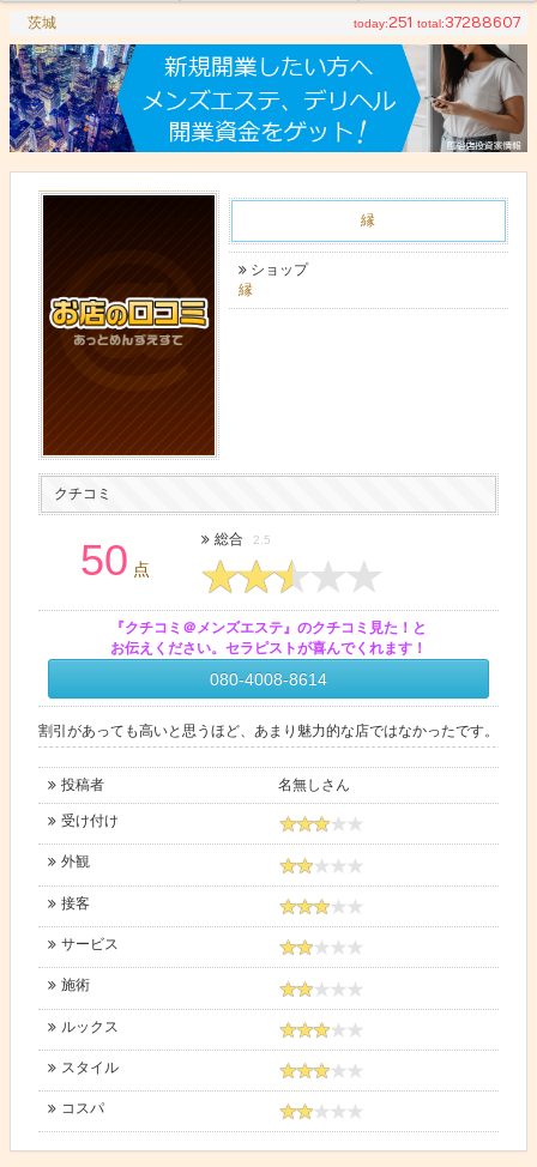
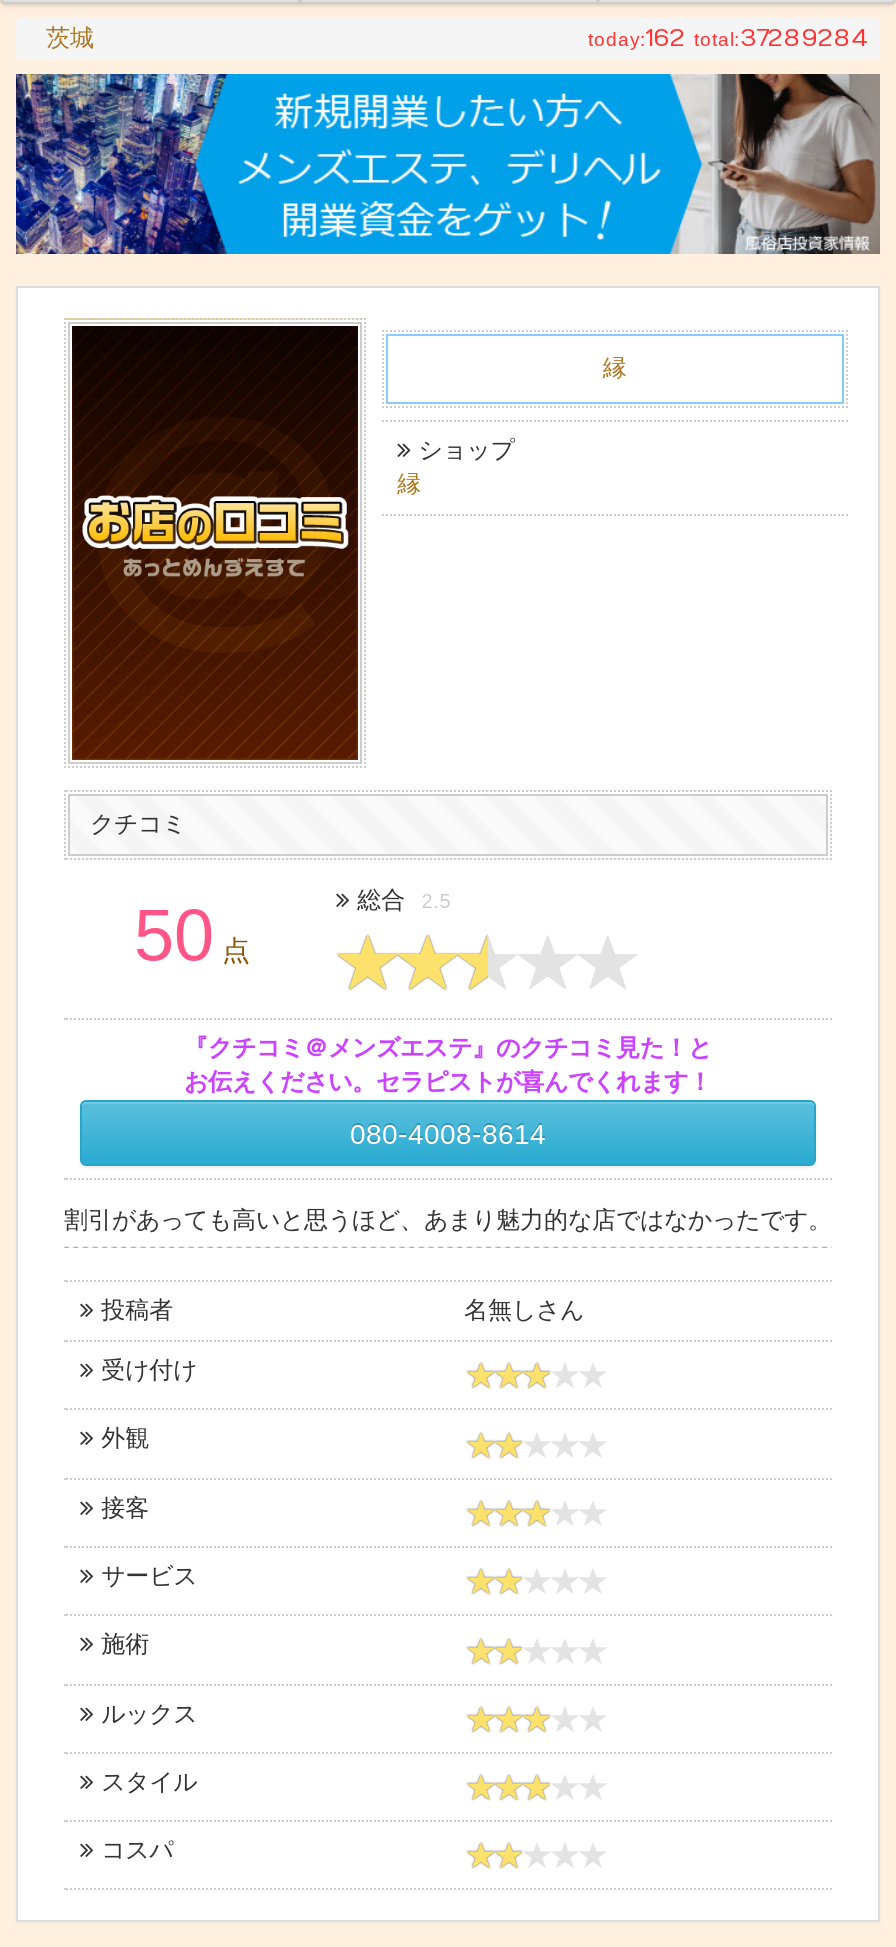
- 251
+ 162

- 37288607
+ 37289284
